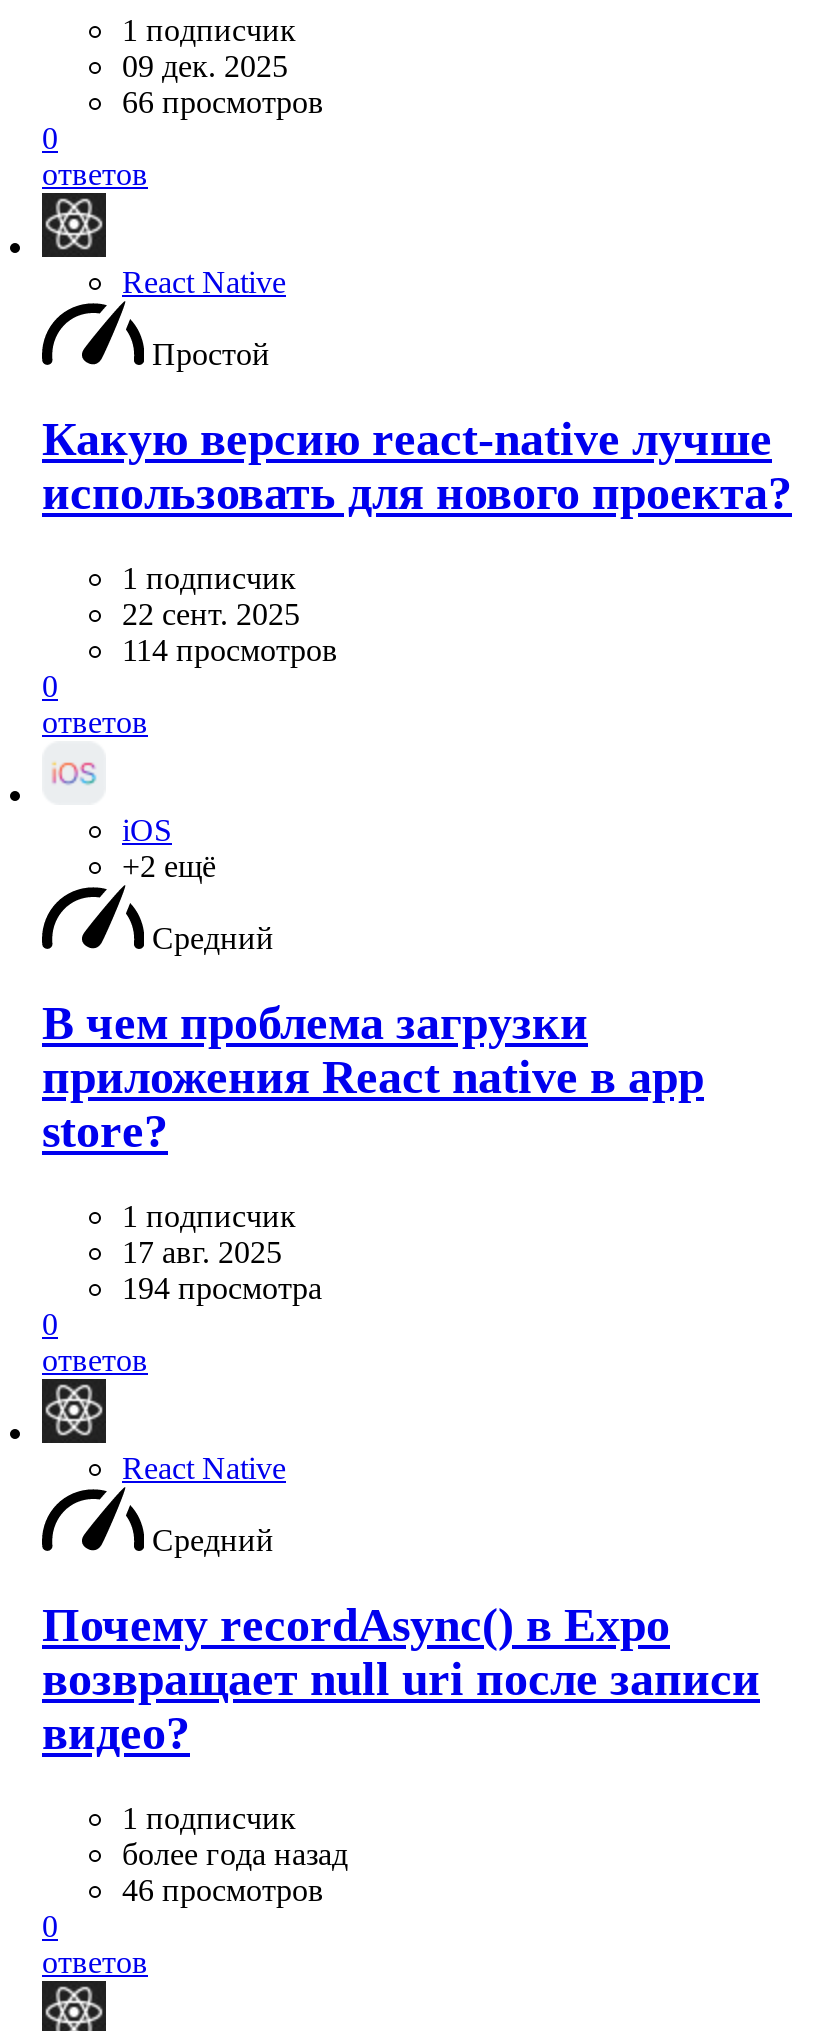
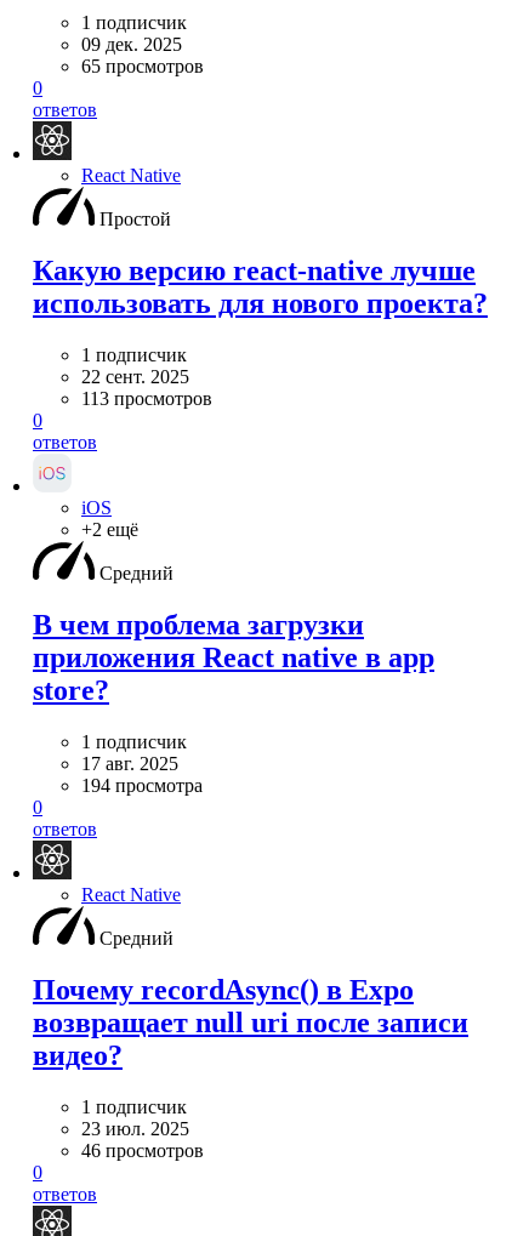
- 66 просмотров
+ 65 просмотров

- 114 просмотров
+ 113 просмотров

- более года назад
+ 23 июл. 2025
